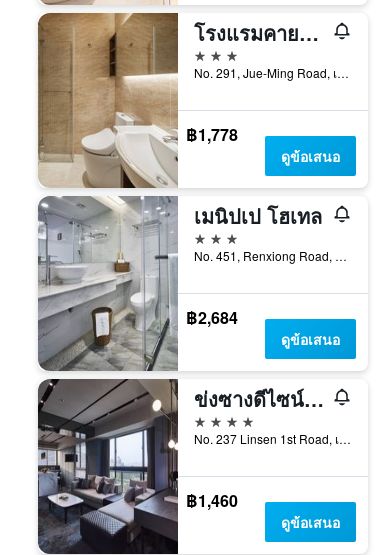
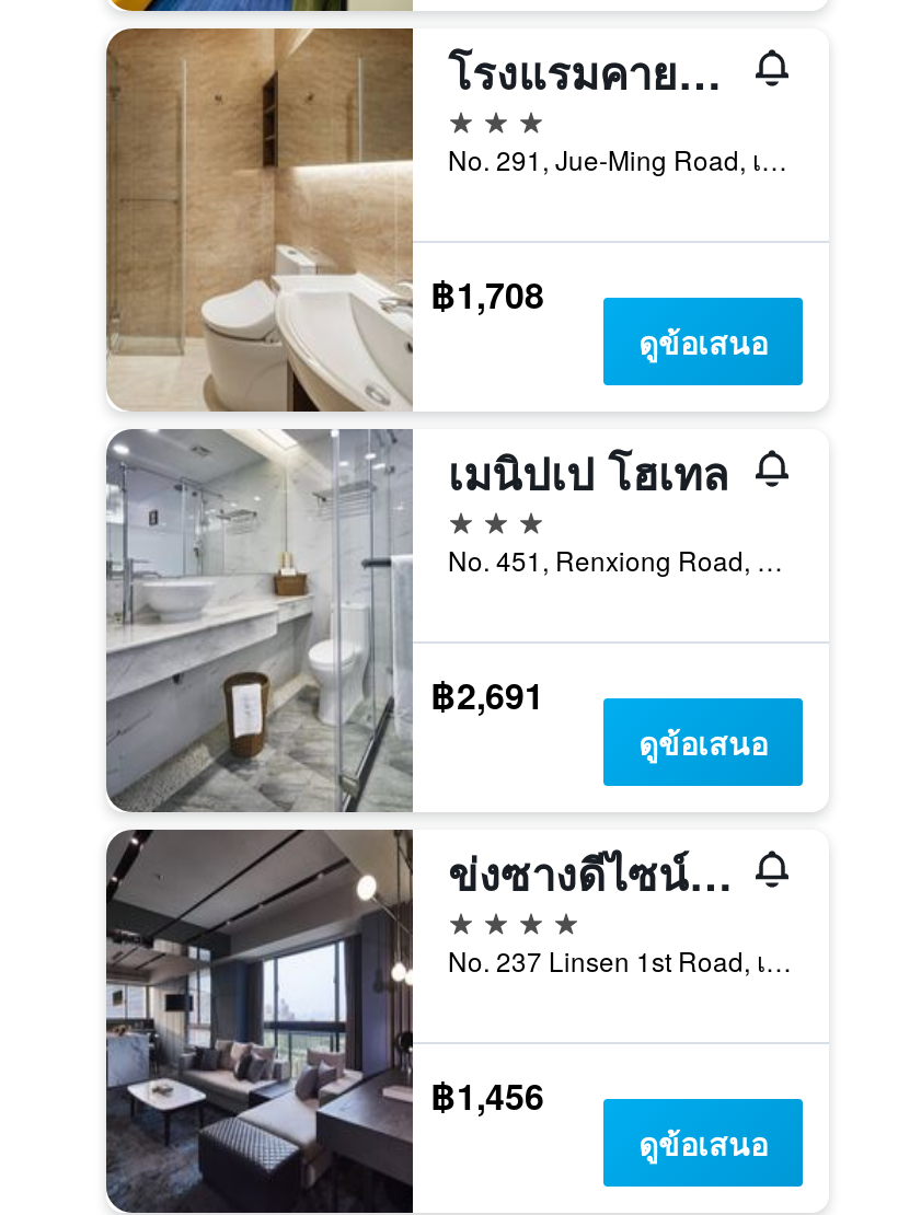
- ฿1,778
+ ฿1,708

- ฿2,684
+ ฿2,691

- ฿1,460
+ ฿1,456
